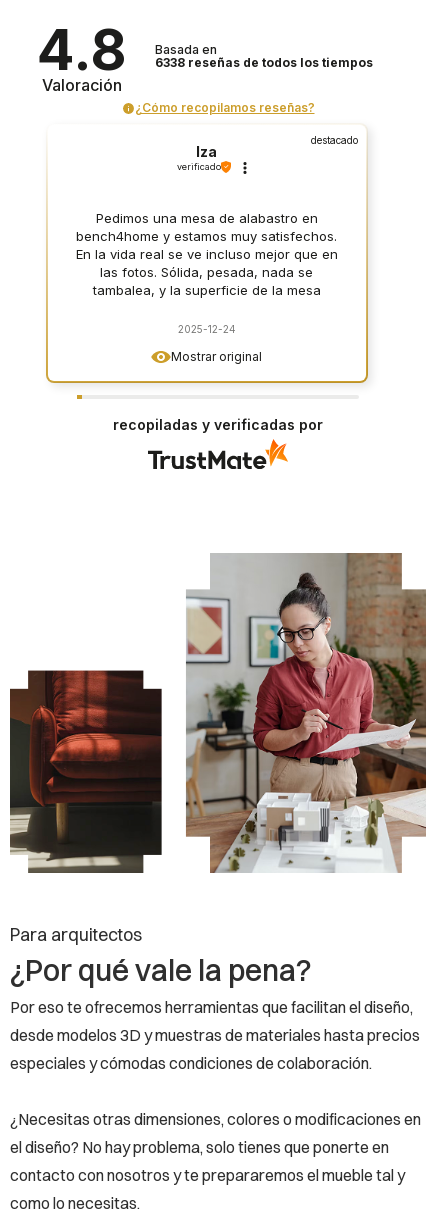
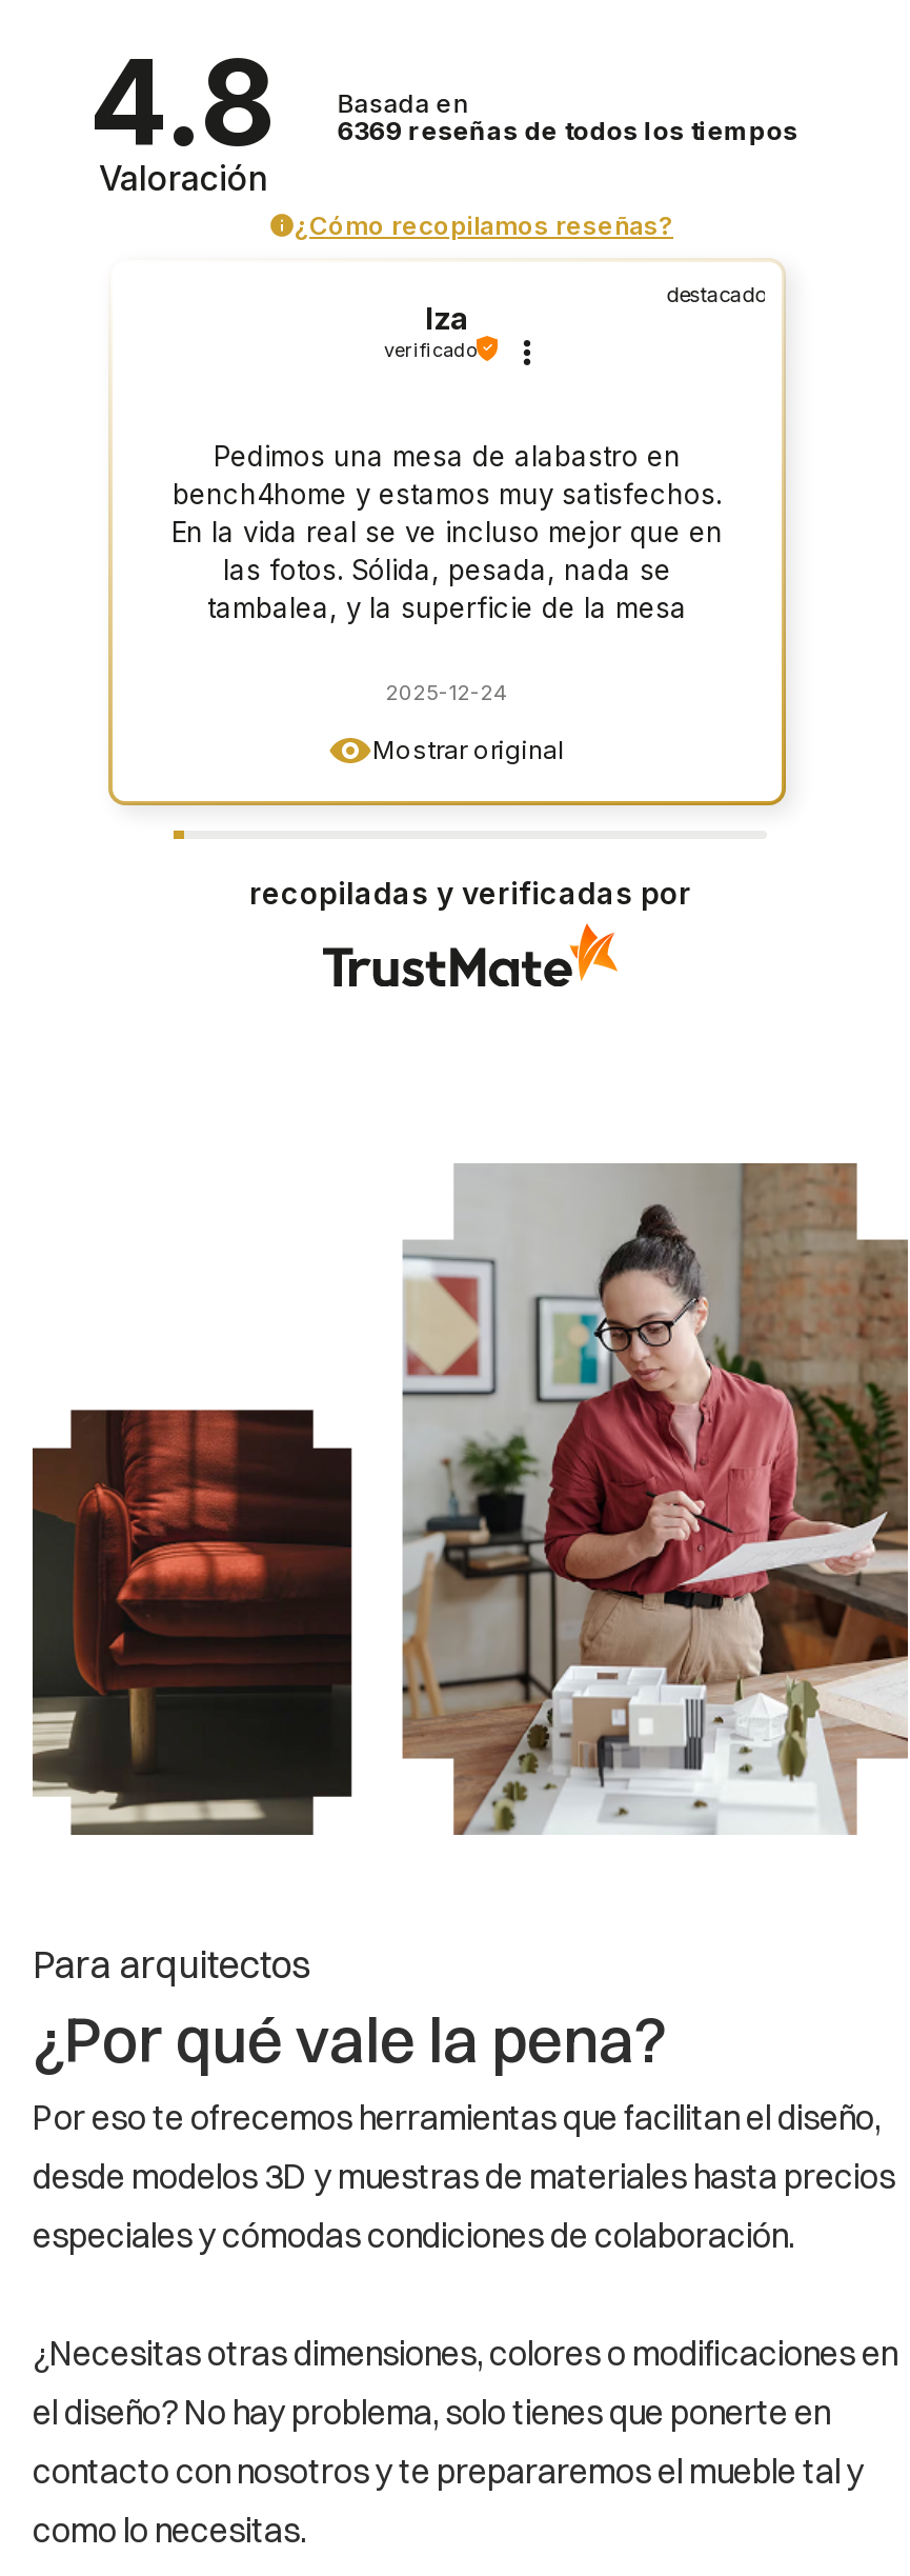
- 6338reseñas de todos los tiempos
+ 6369reseñas de todos los tiempos
